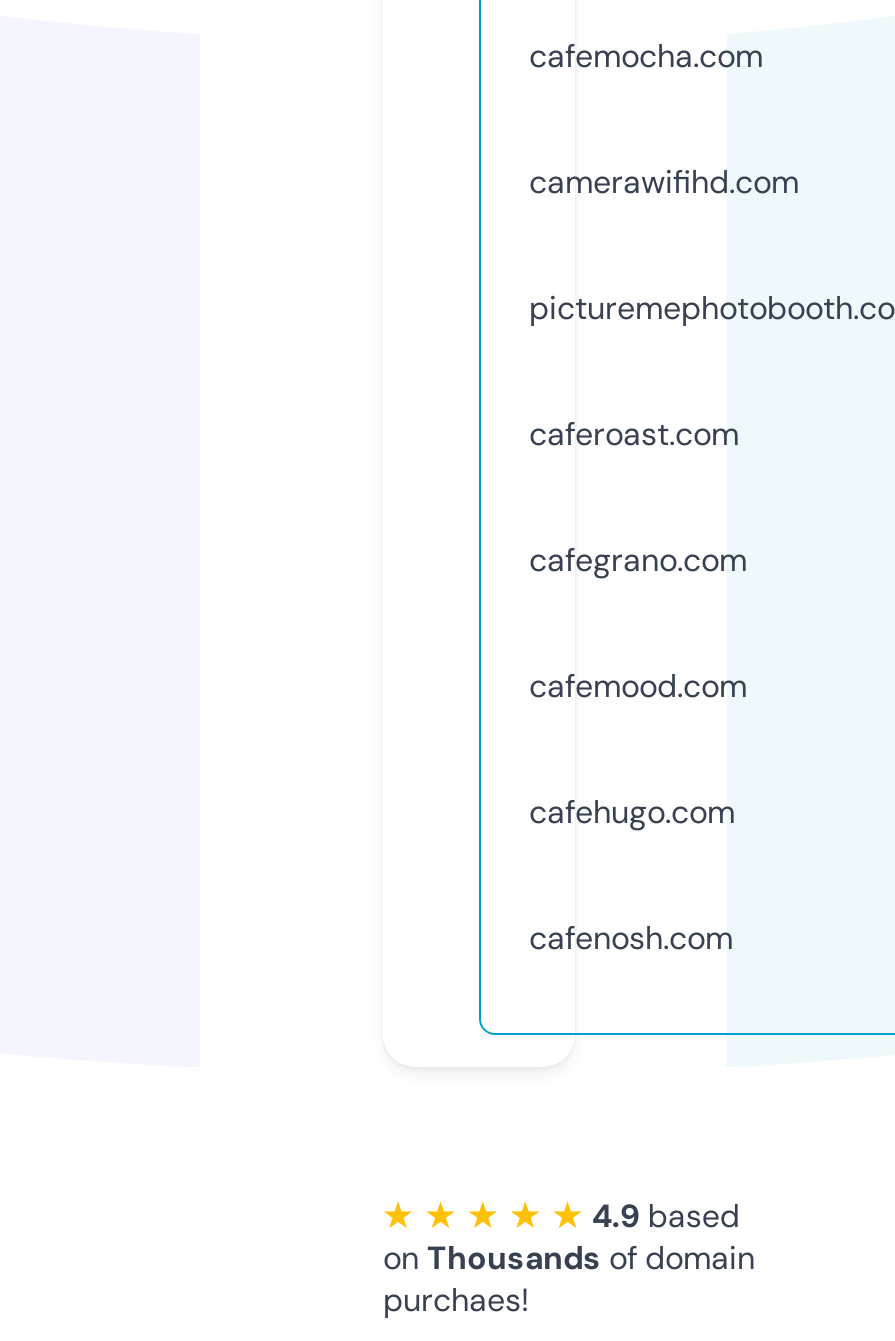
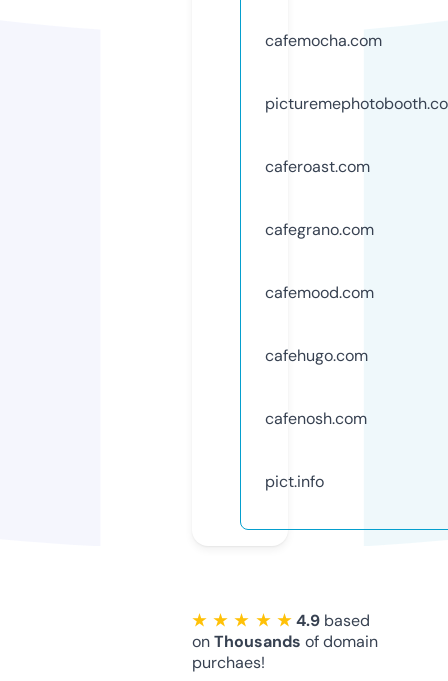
- camerawifihd.com

moved up: caferoast.com | cafegrano.com | cafemood.com | cafehugo.com | cafenosh.com

+ pict.info
